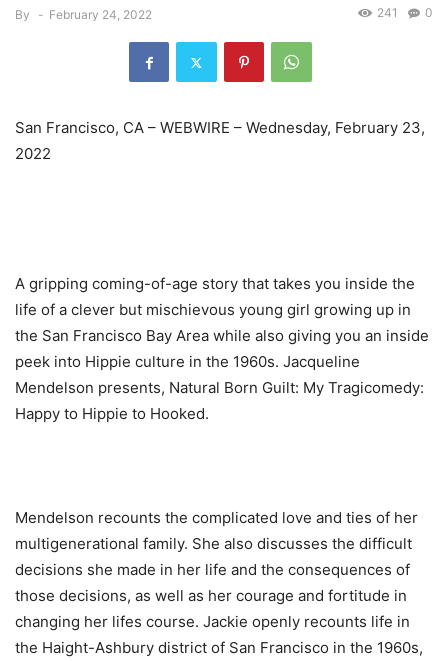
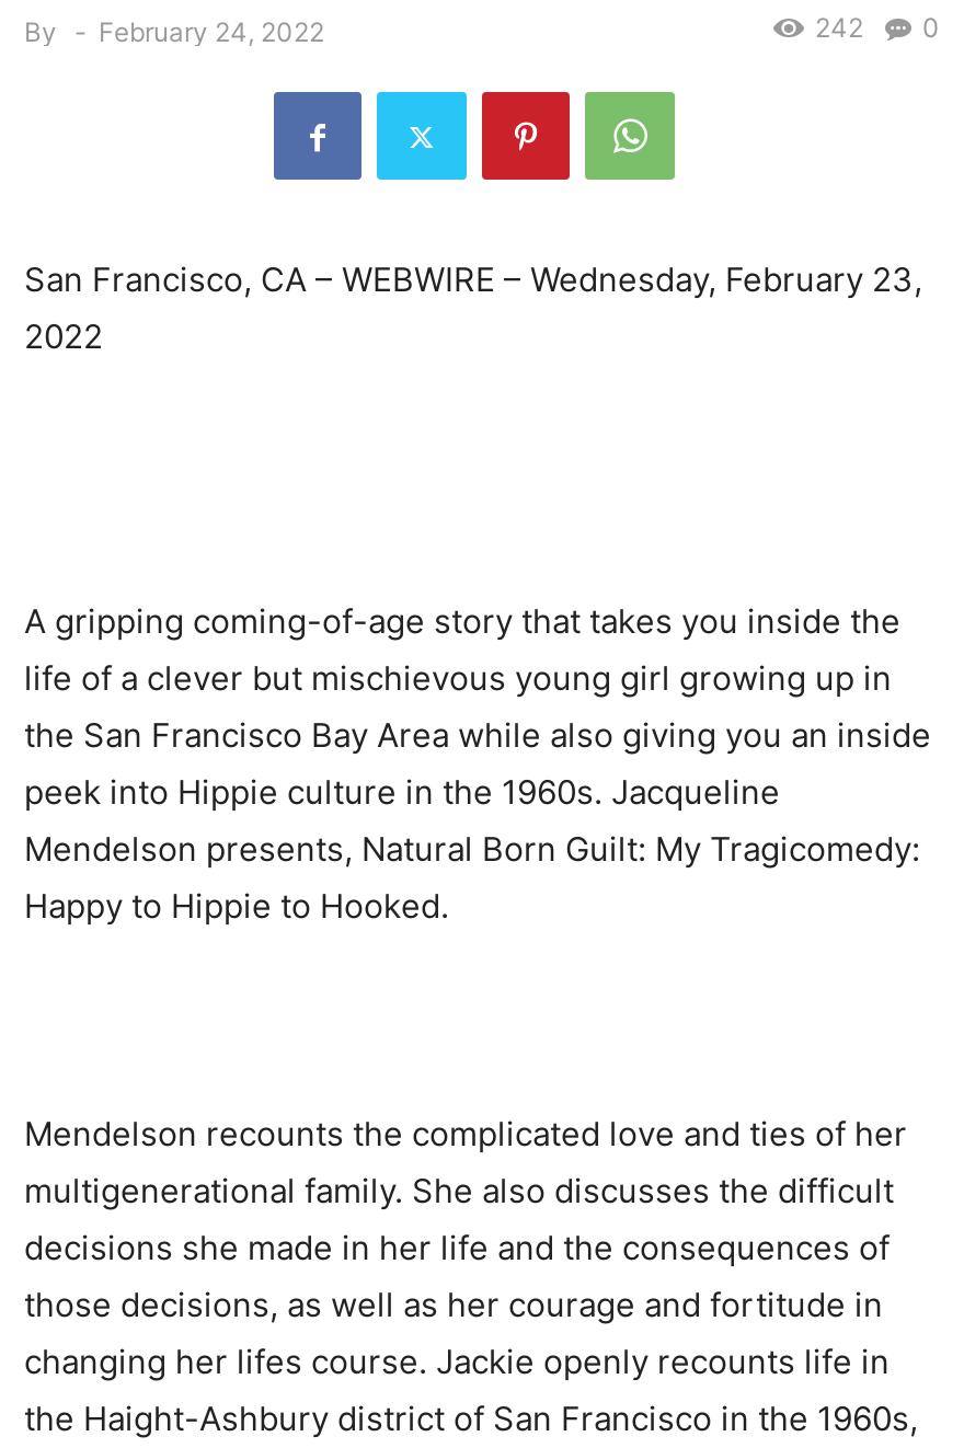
- 241 0
+ 242 0
